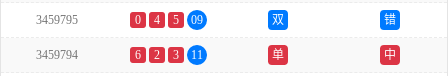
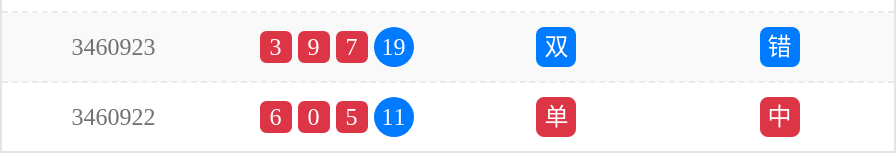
- 3459795
+ 3460923

- 0
+ 3

- 4
+ 9

- 5
+ 7

- 09
+ 19

- 3459794
+ 3460922

- 2
+ 0

- 3
+ 5
